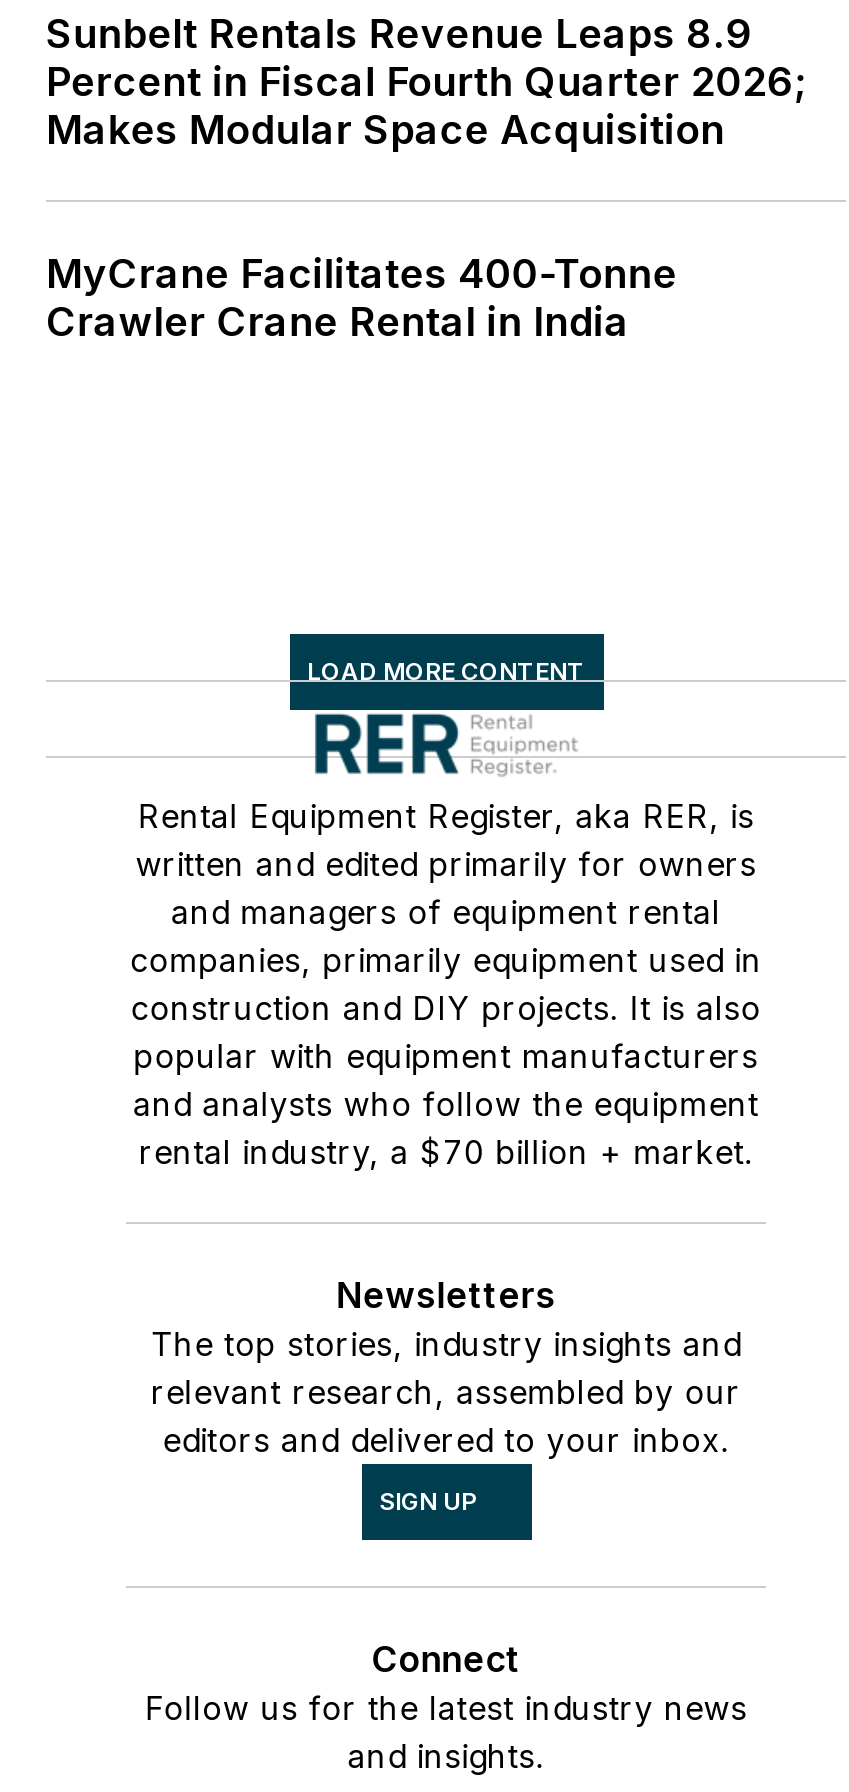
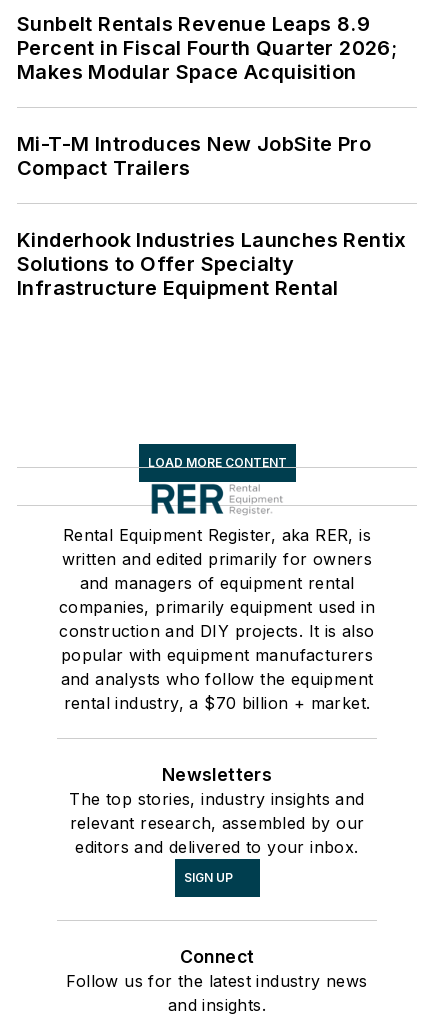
- MyCrane Facilitates 400-Tonne
- Crawler Crane Rental in India
+ Mi-T-M Introduces New JobSite Pro
+ Compact Trailers
+ Kinderhook Industries Launches Rentix
+ Solutions to Offer Specialty
+ Infrastructure Equipment Rental
